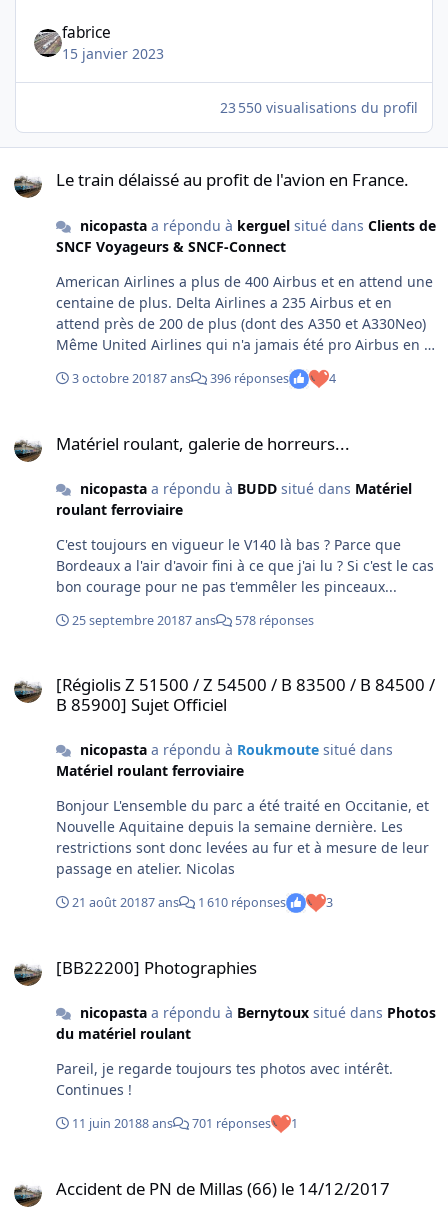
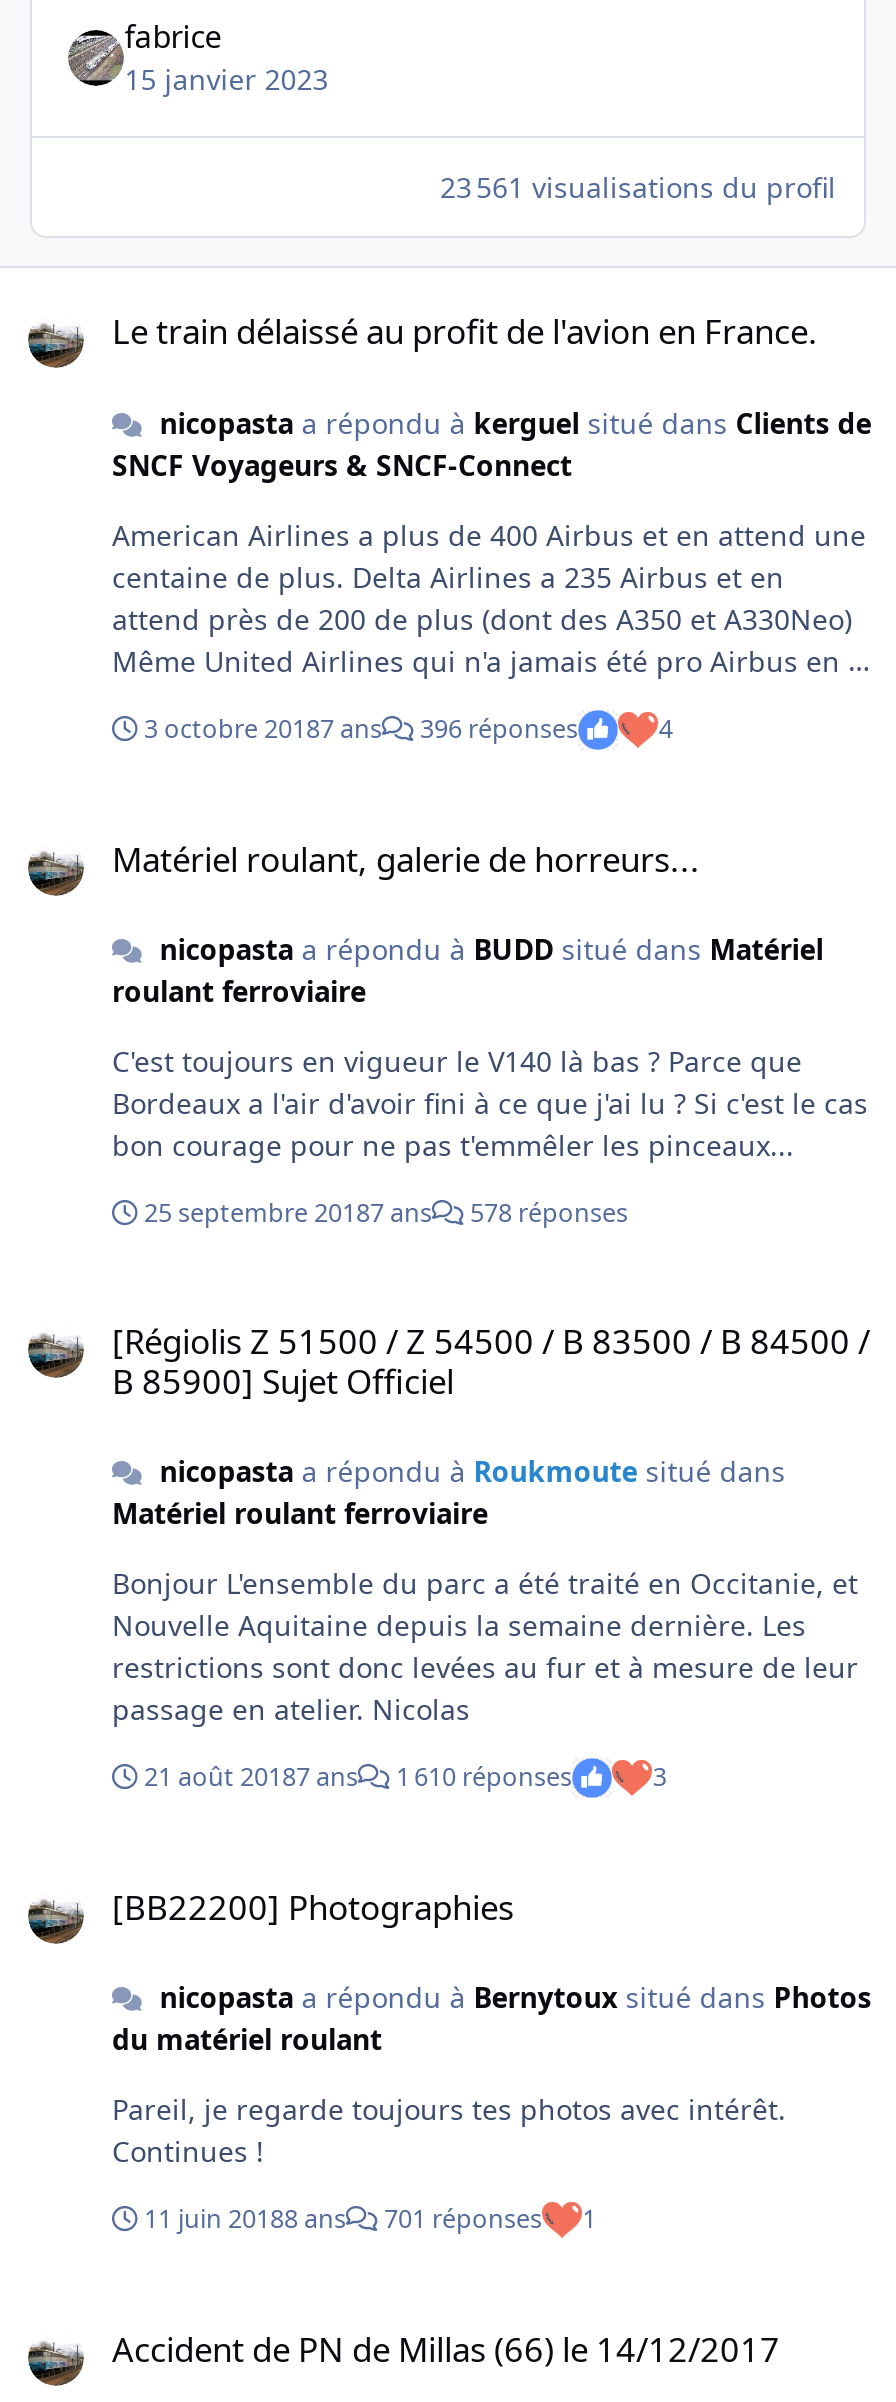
- 23 550 visualisations du profil
+ 23 561 visualisations du profil
